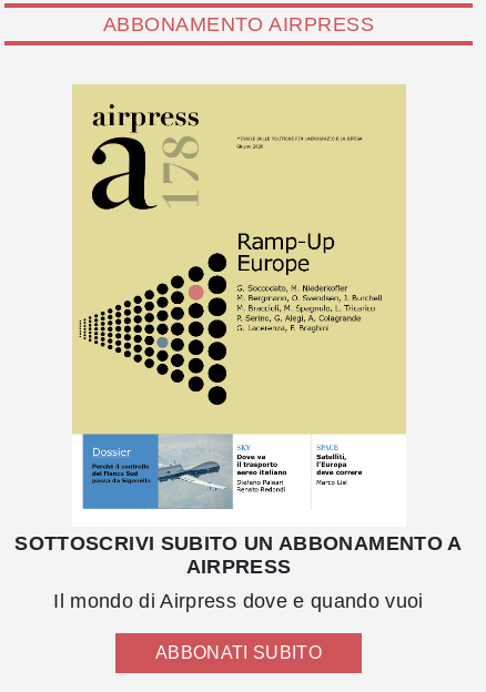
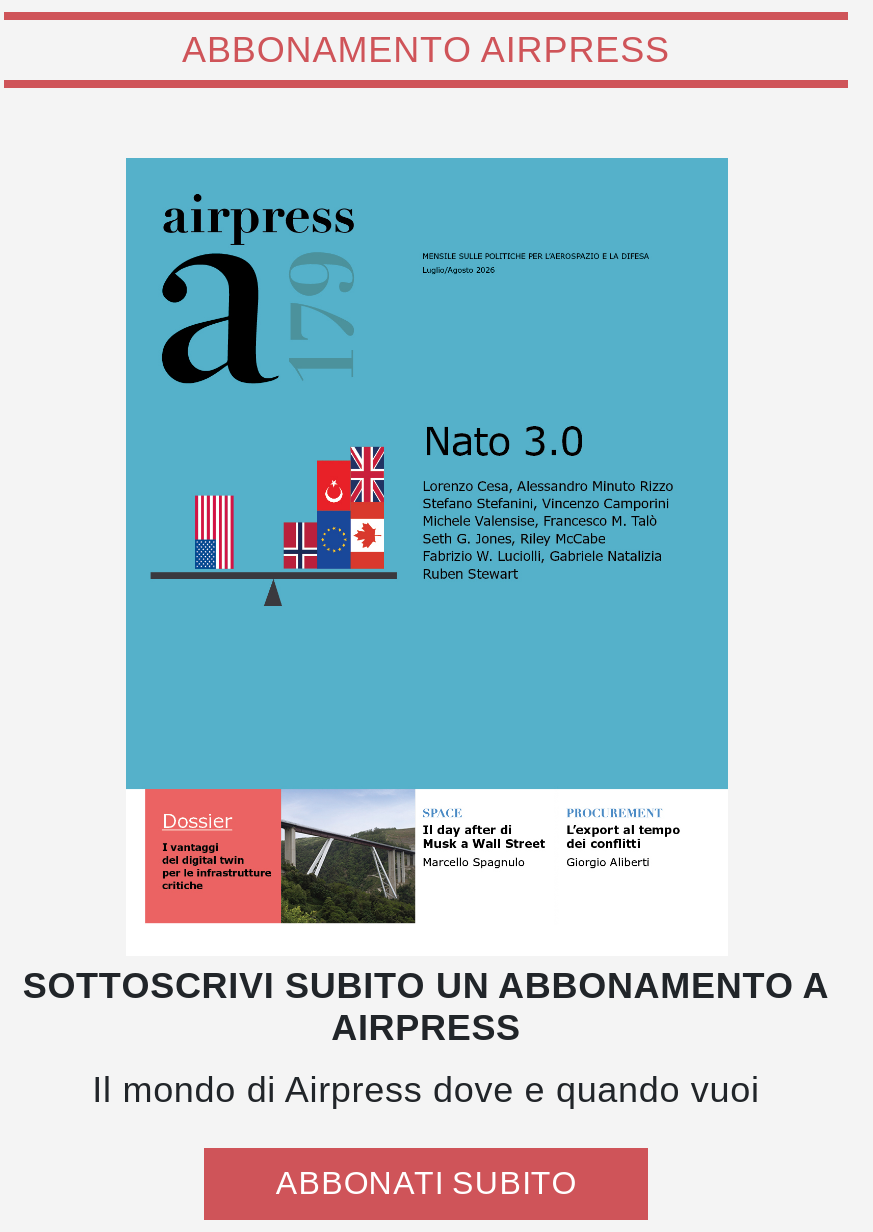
- [image]
+ [image]
